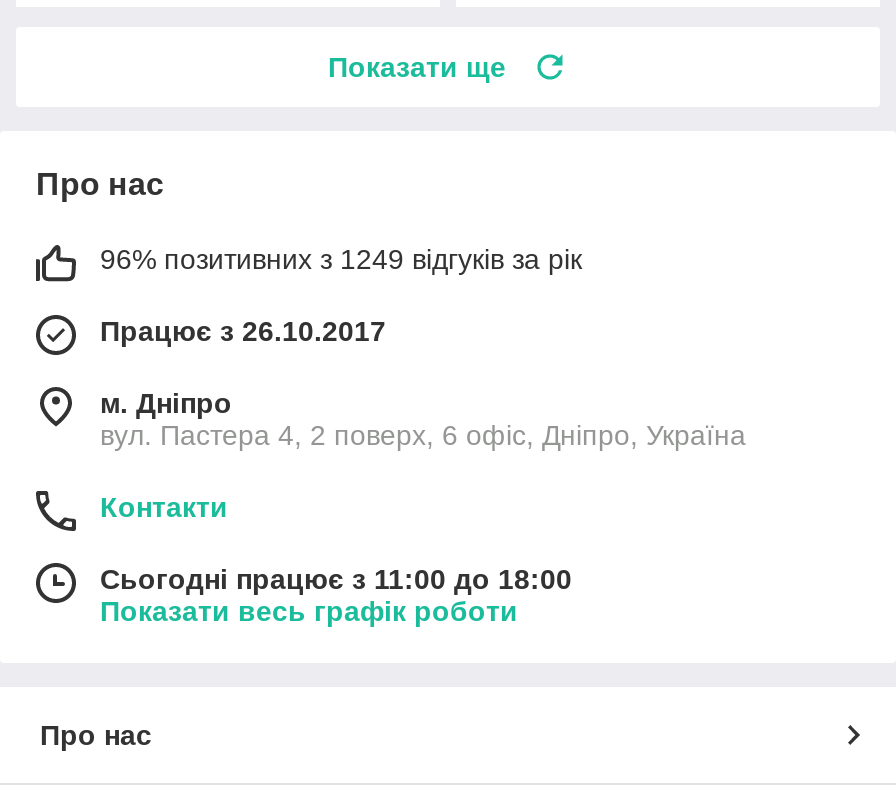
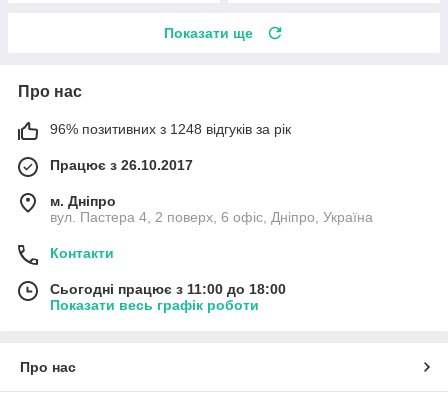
- 96% позитивних з 1249 відгуків за рік
+ 96% позитивних з 1248 відгуків за рік
